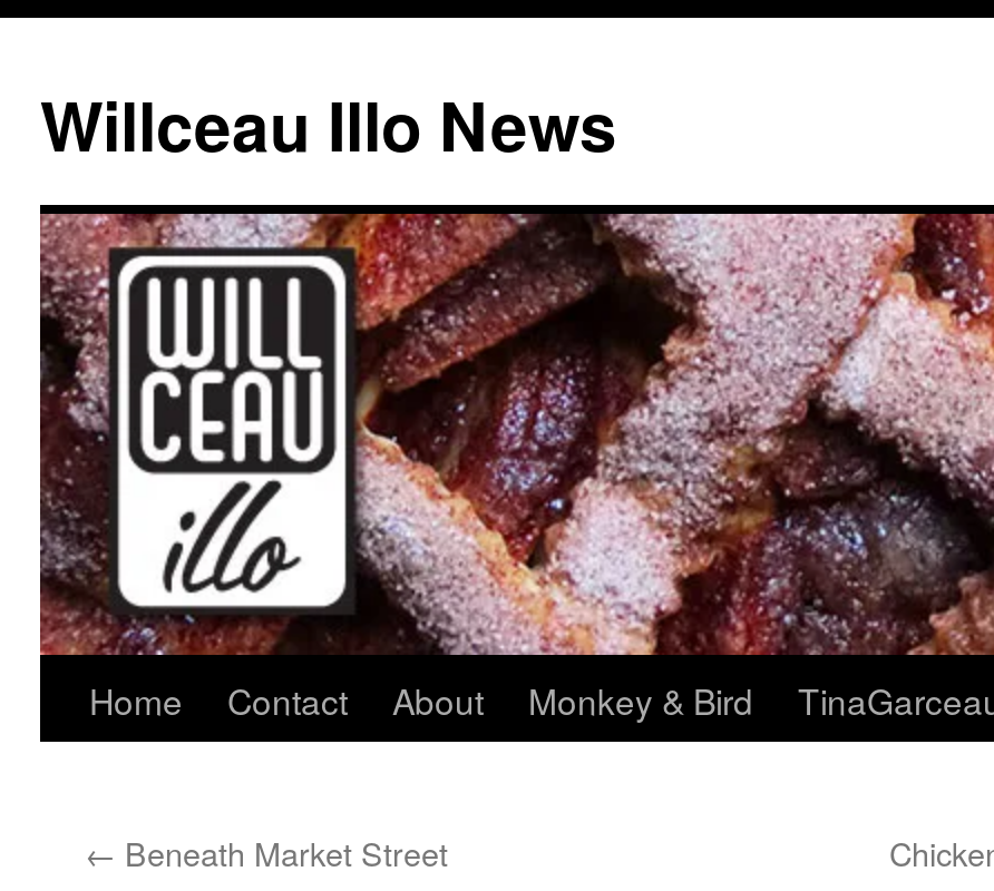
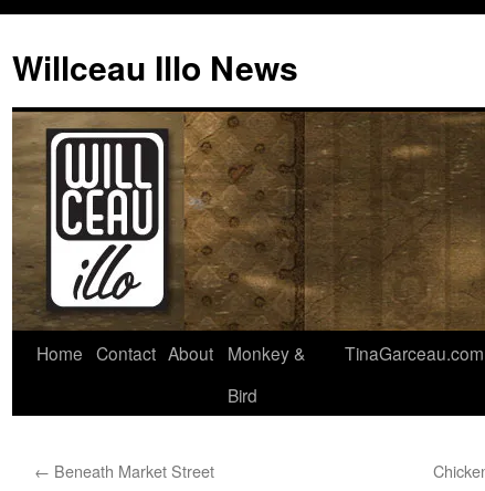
- [image]
+ [image]
